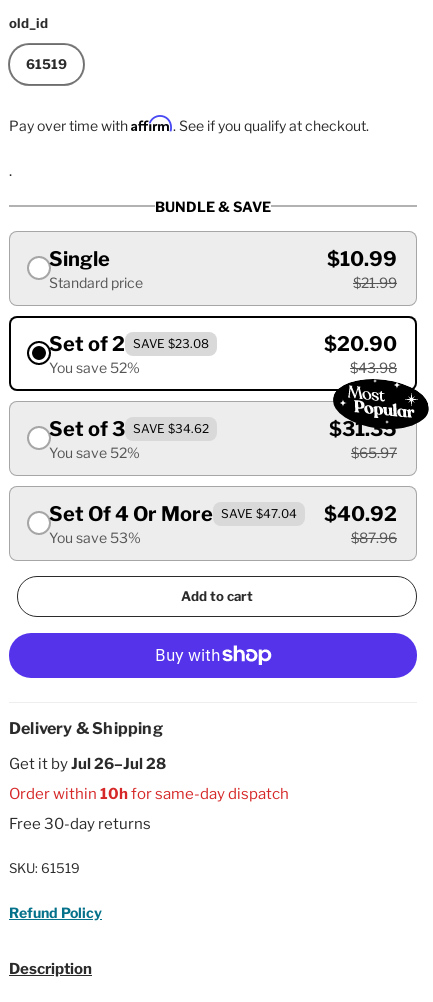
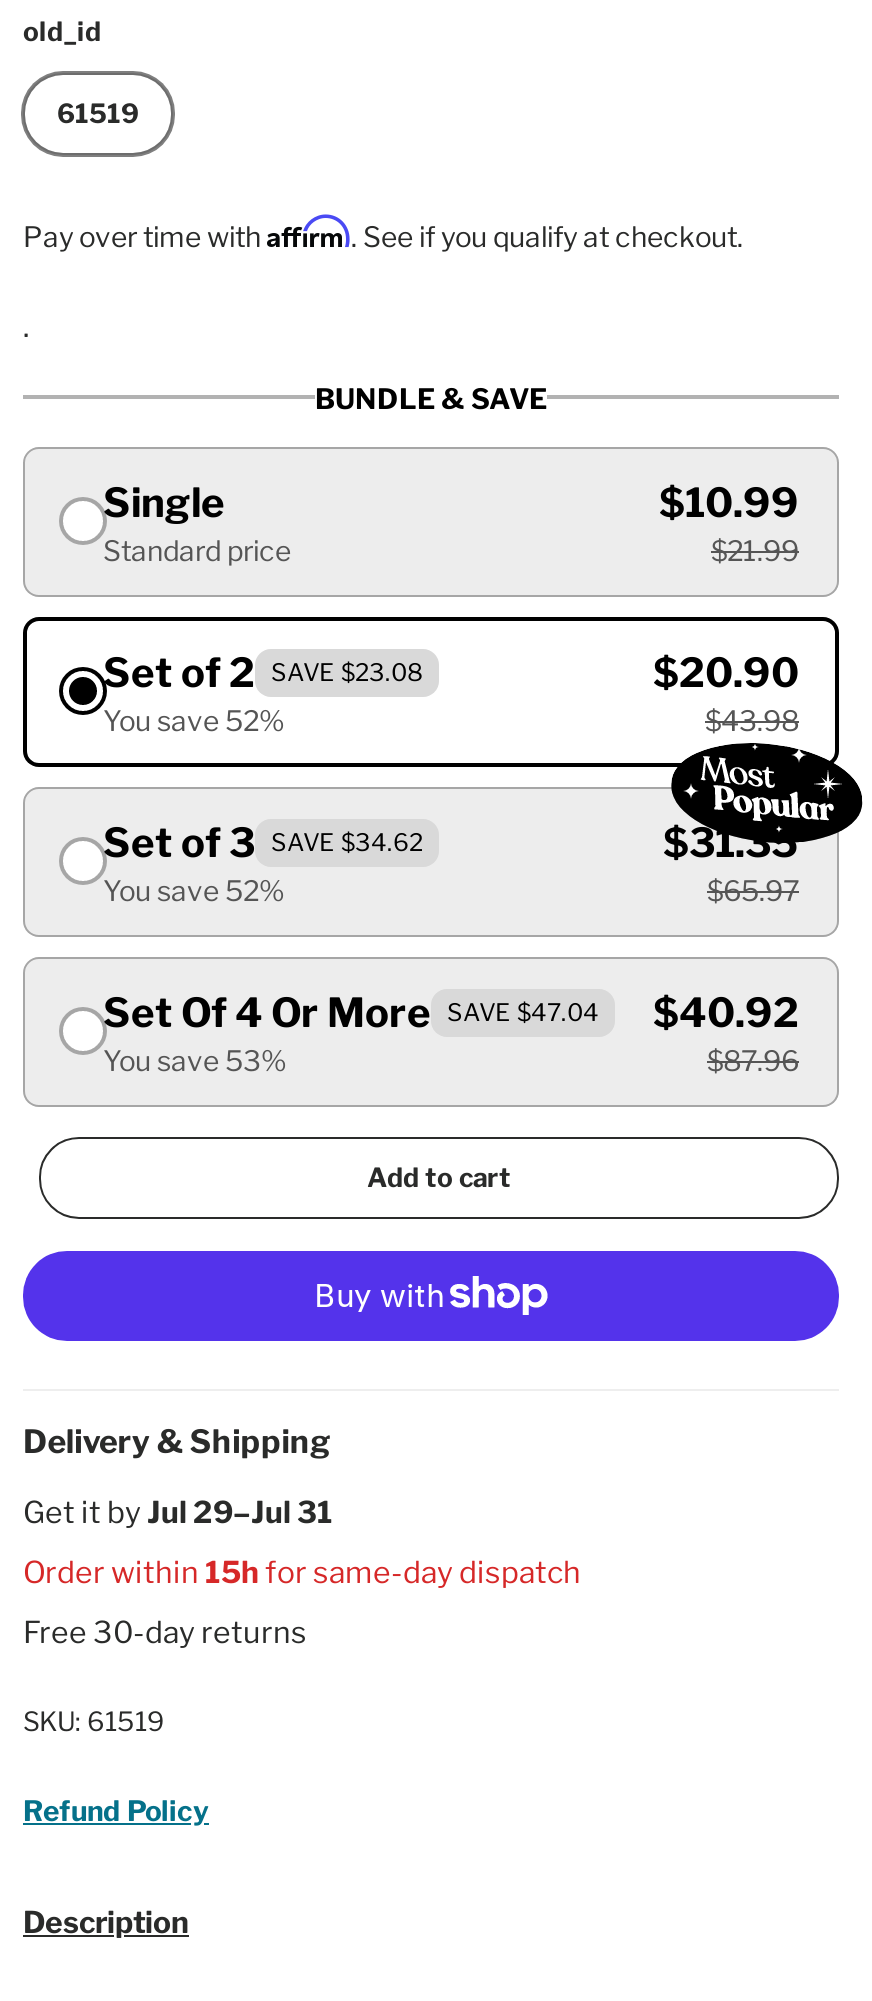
- Get it by Jul 26–Jul 28
+ Get it by Jul 29–Jul 31

- Order within 10h for same-day dispatch
+ Order within 15h for same-day dispatch
